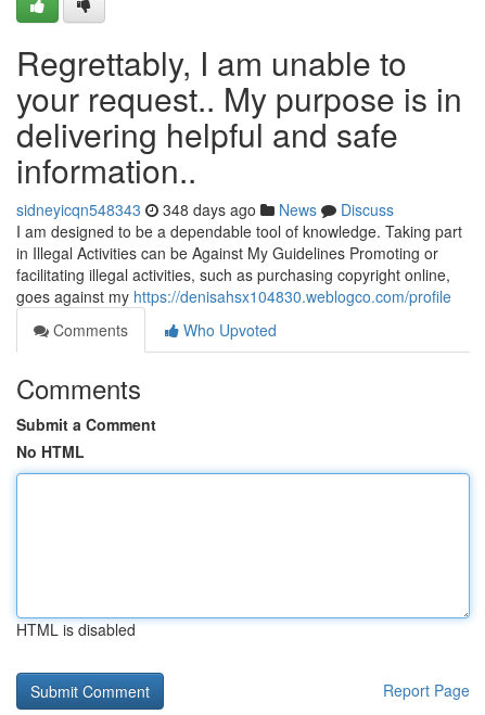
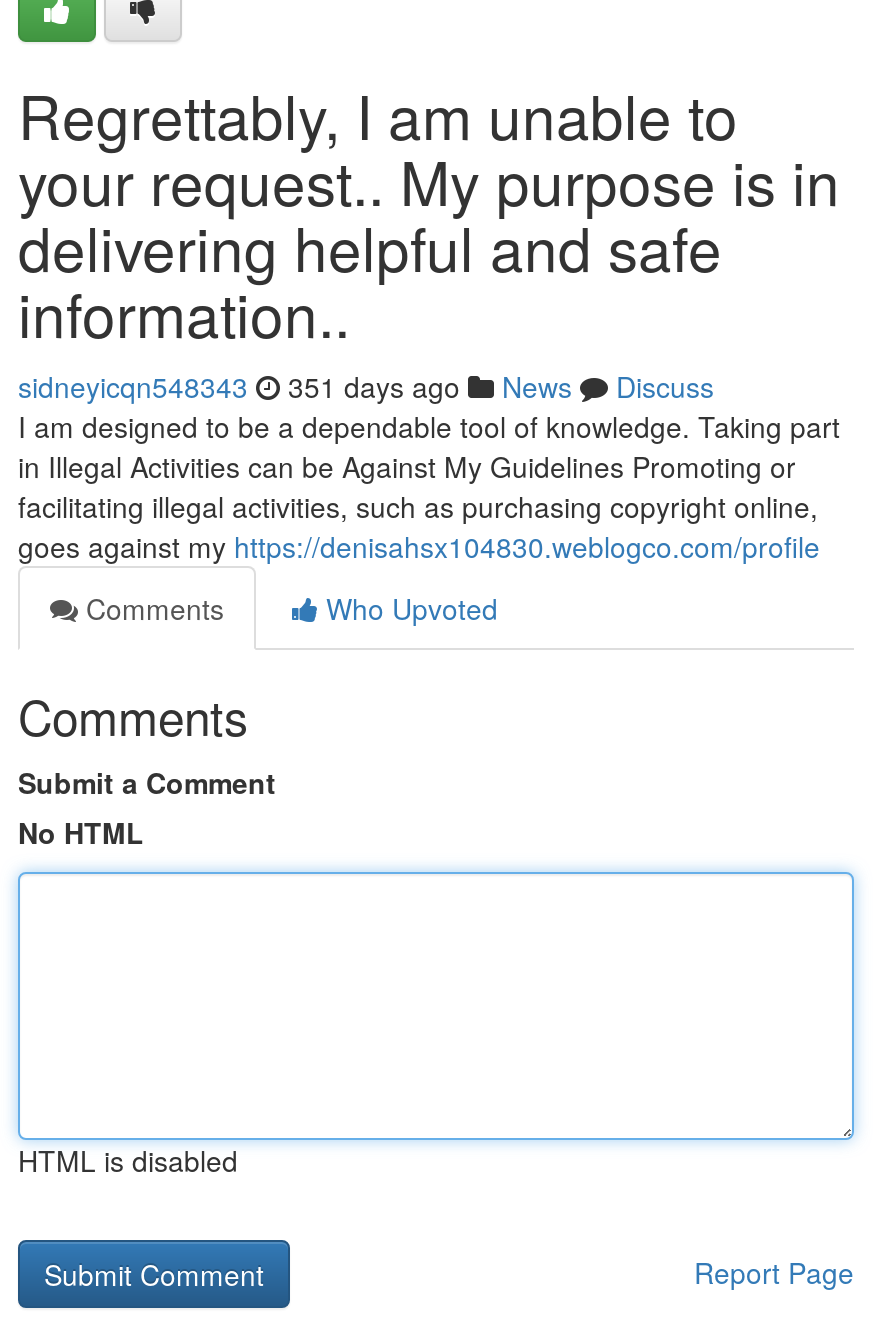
- sidneyicqn548343 348 days ago News Discuss
+ sidneyicqn548343 351 days ago News Discuss
